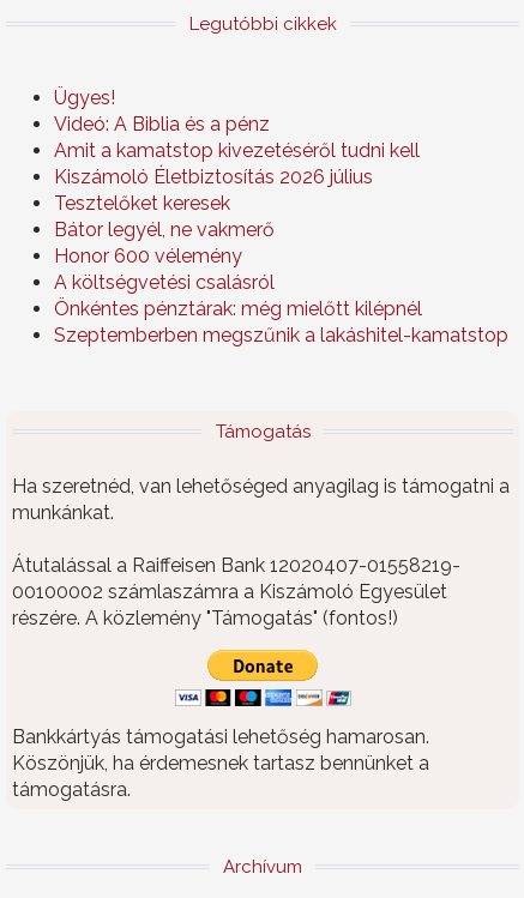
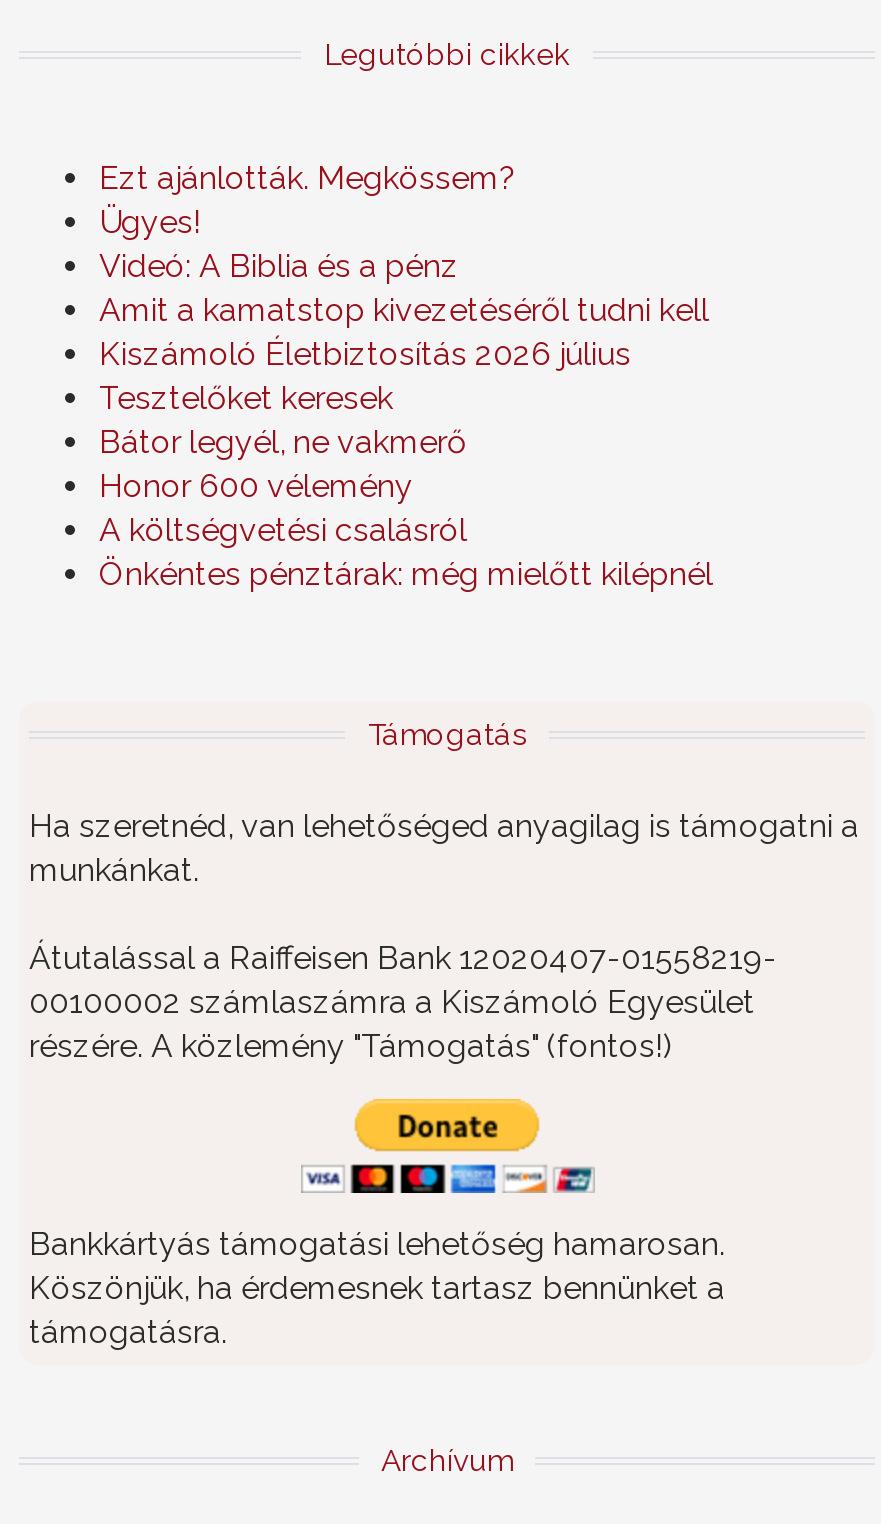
+ Ezt ajánlották. Megkössem?

moved down: Ügyes! | Videó: A Biblia és a pénz | Amit a kamatstop kivezetéséről tudni kell | ... | A költségvetési csalásról | Önkéntes pénztárak: még mielőtt kilépnél

- Szeptemberben megszűnik a lakáshitel-kamatstop
